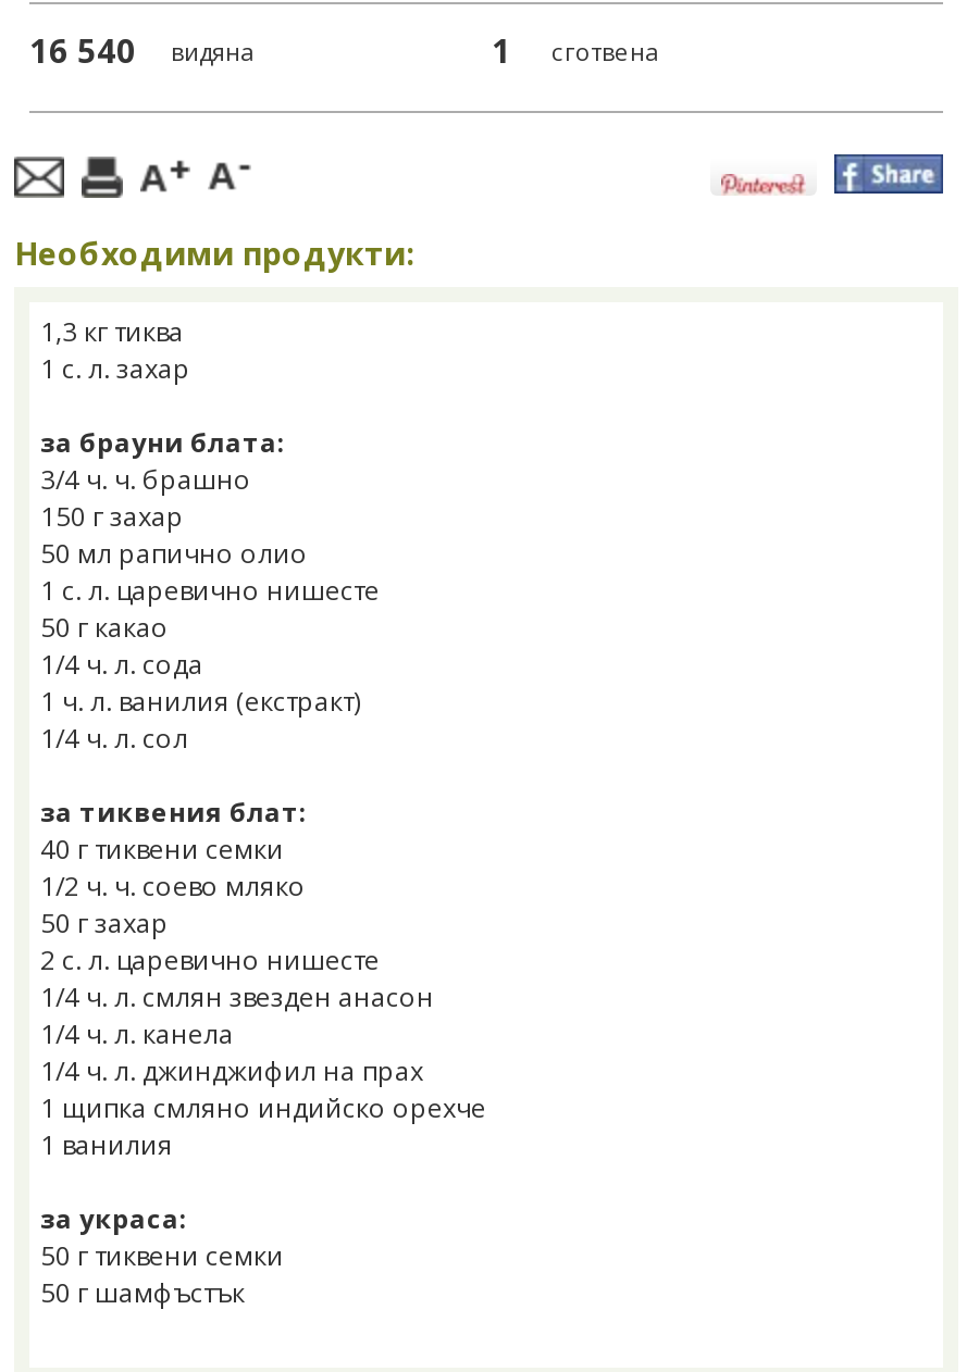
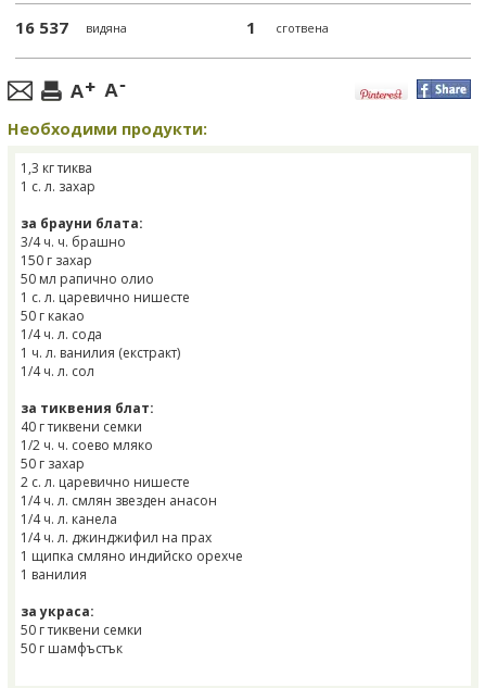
- 16 540 видяна
+ 16 537 видяна
